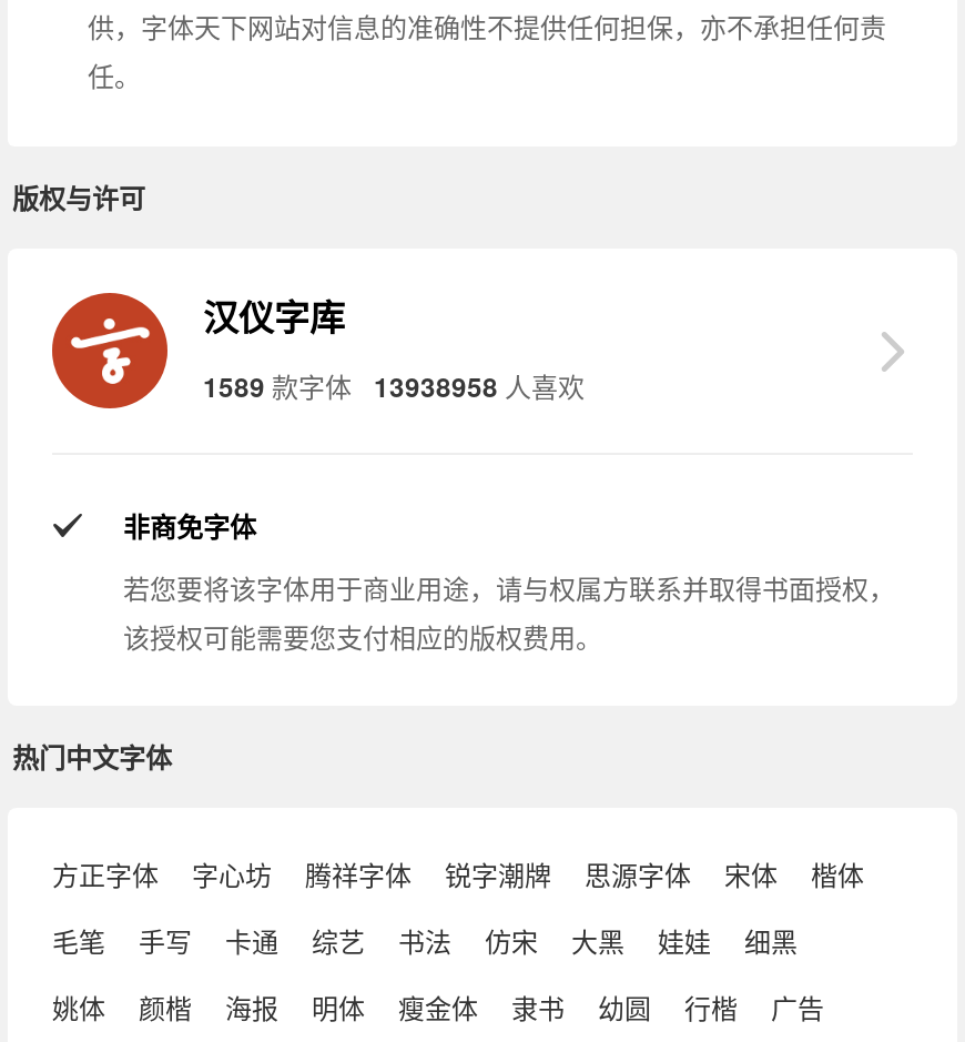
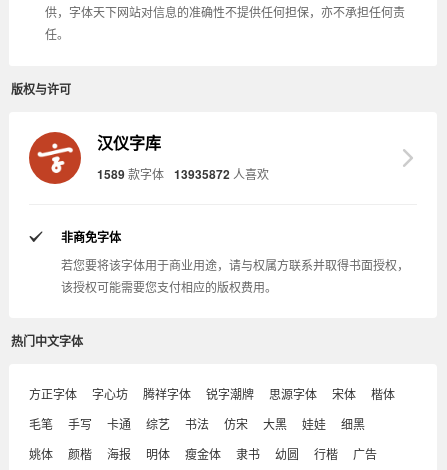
- 1589 款字体 13938958 人喜欢
+ 1589 款字体 13935872 人喜欢
